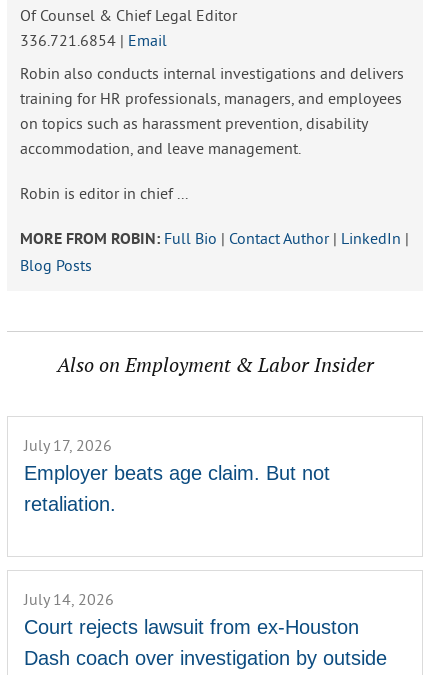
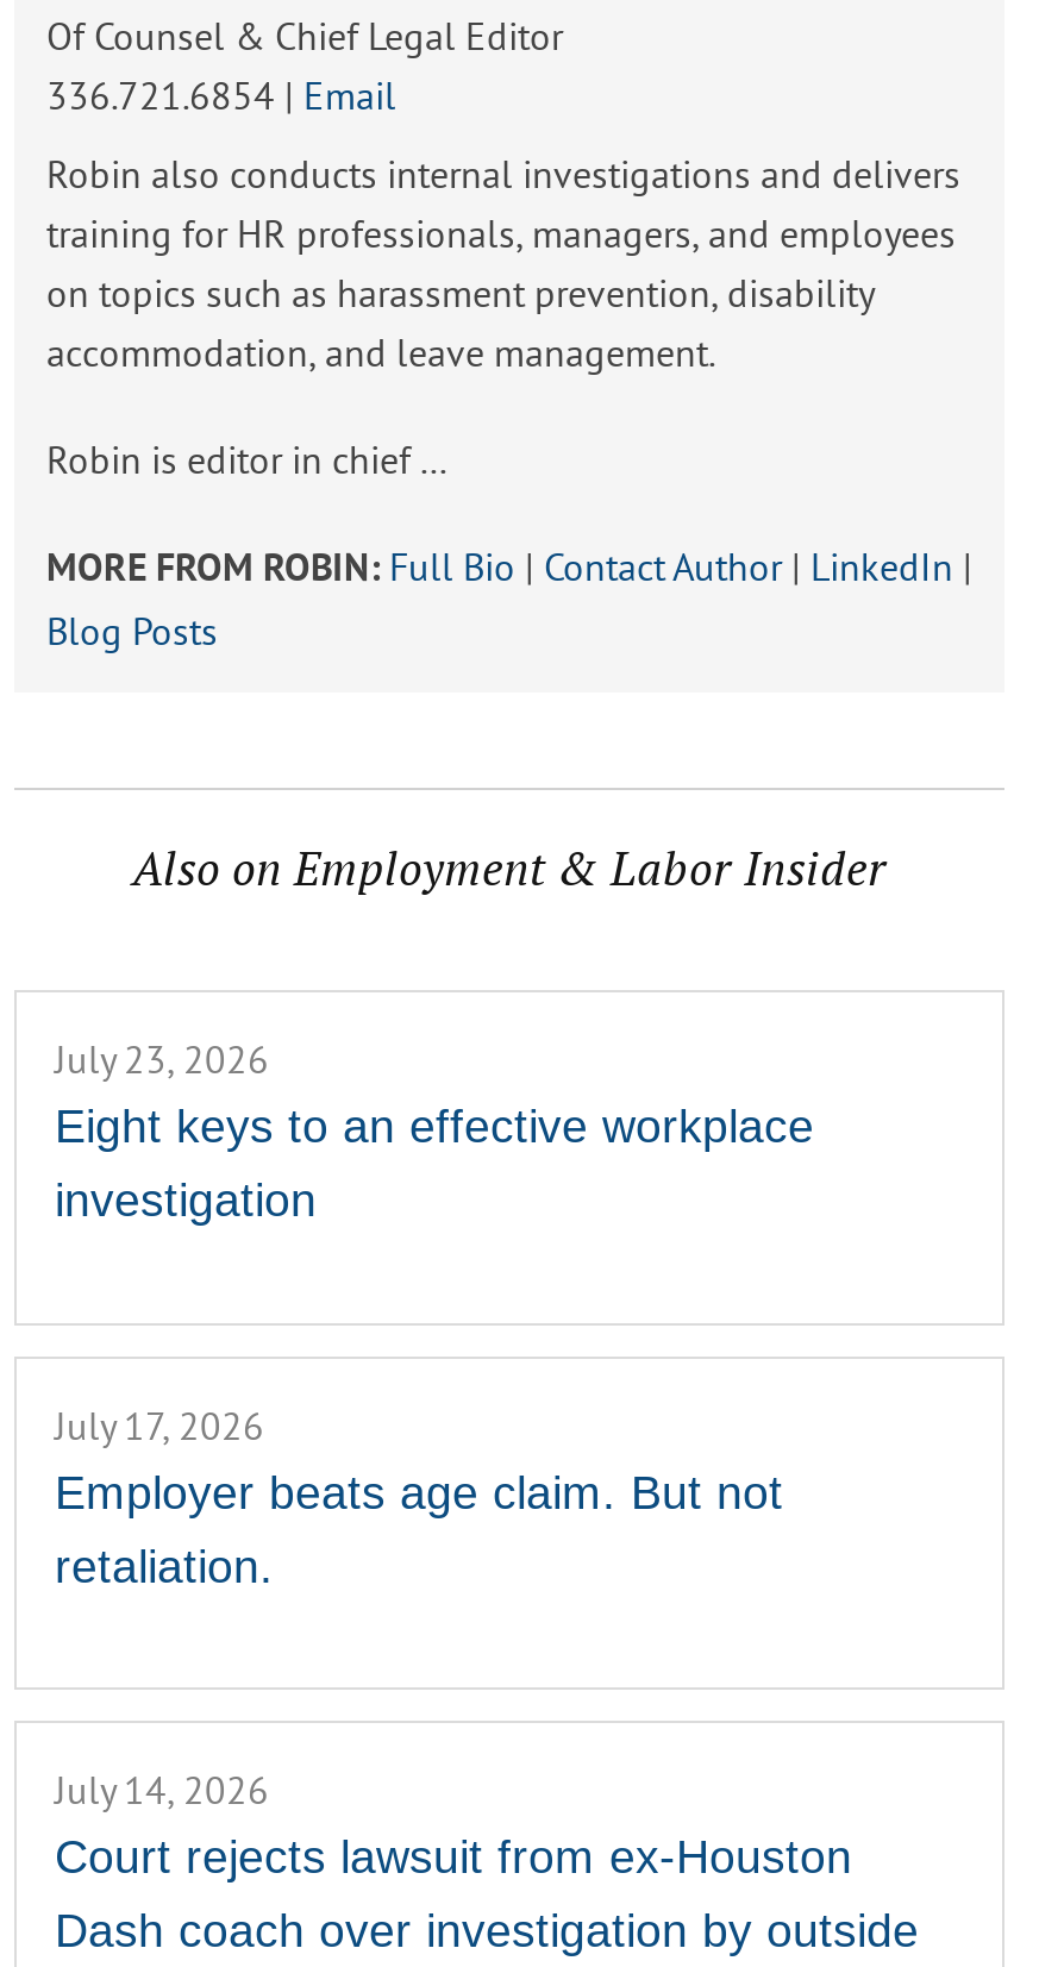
+ July 23, 2026
+ Eight keys to an effective workplace
+ investigation
